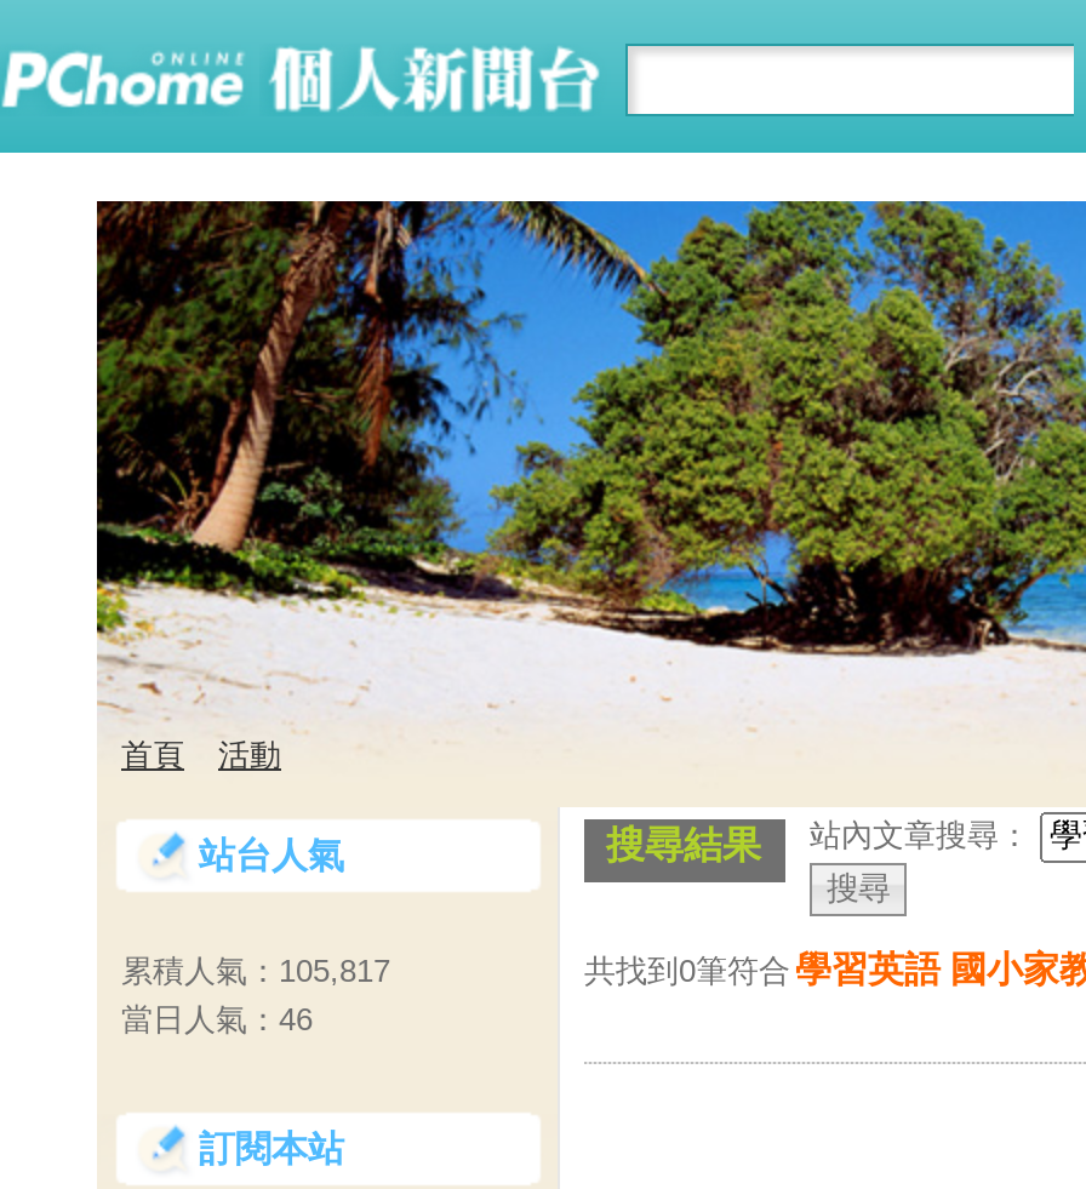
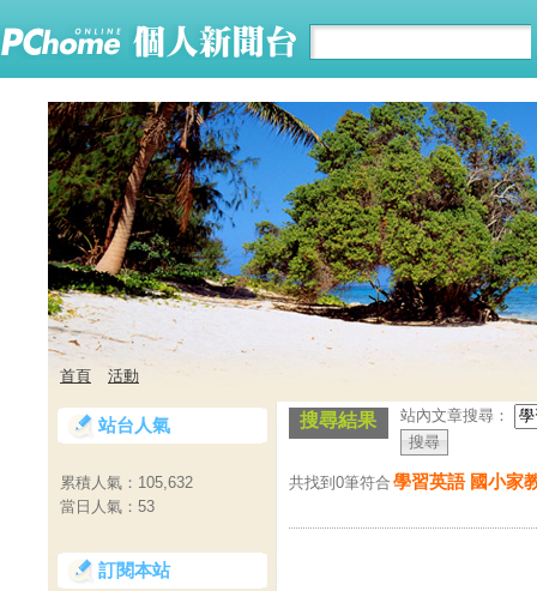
- 累積人氣：105,817
+ 累積人氣：105,632

- 當日人氣：46
+ 當日人氣：53
